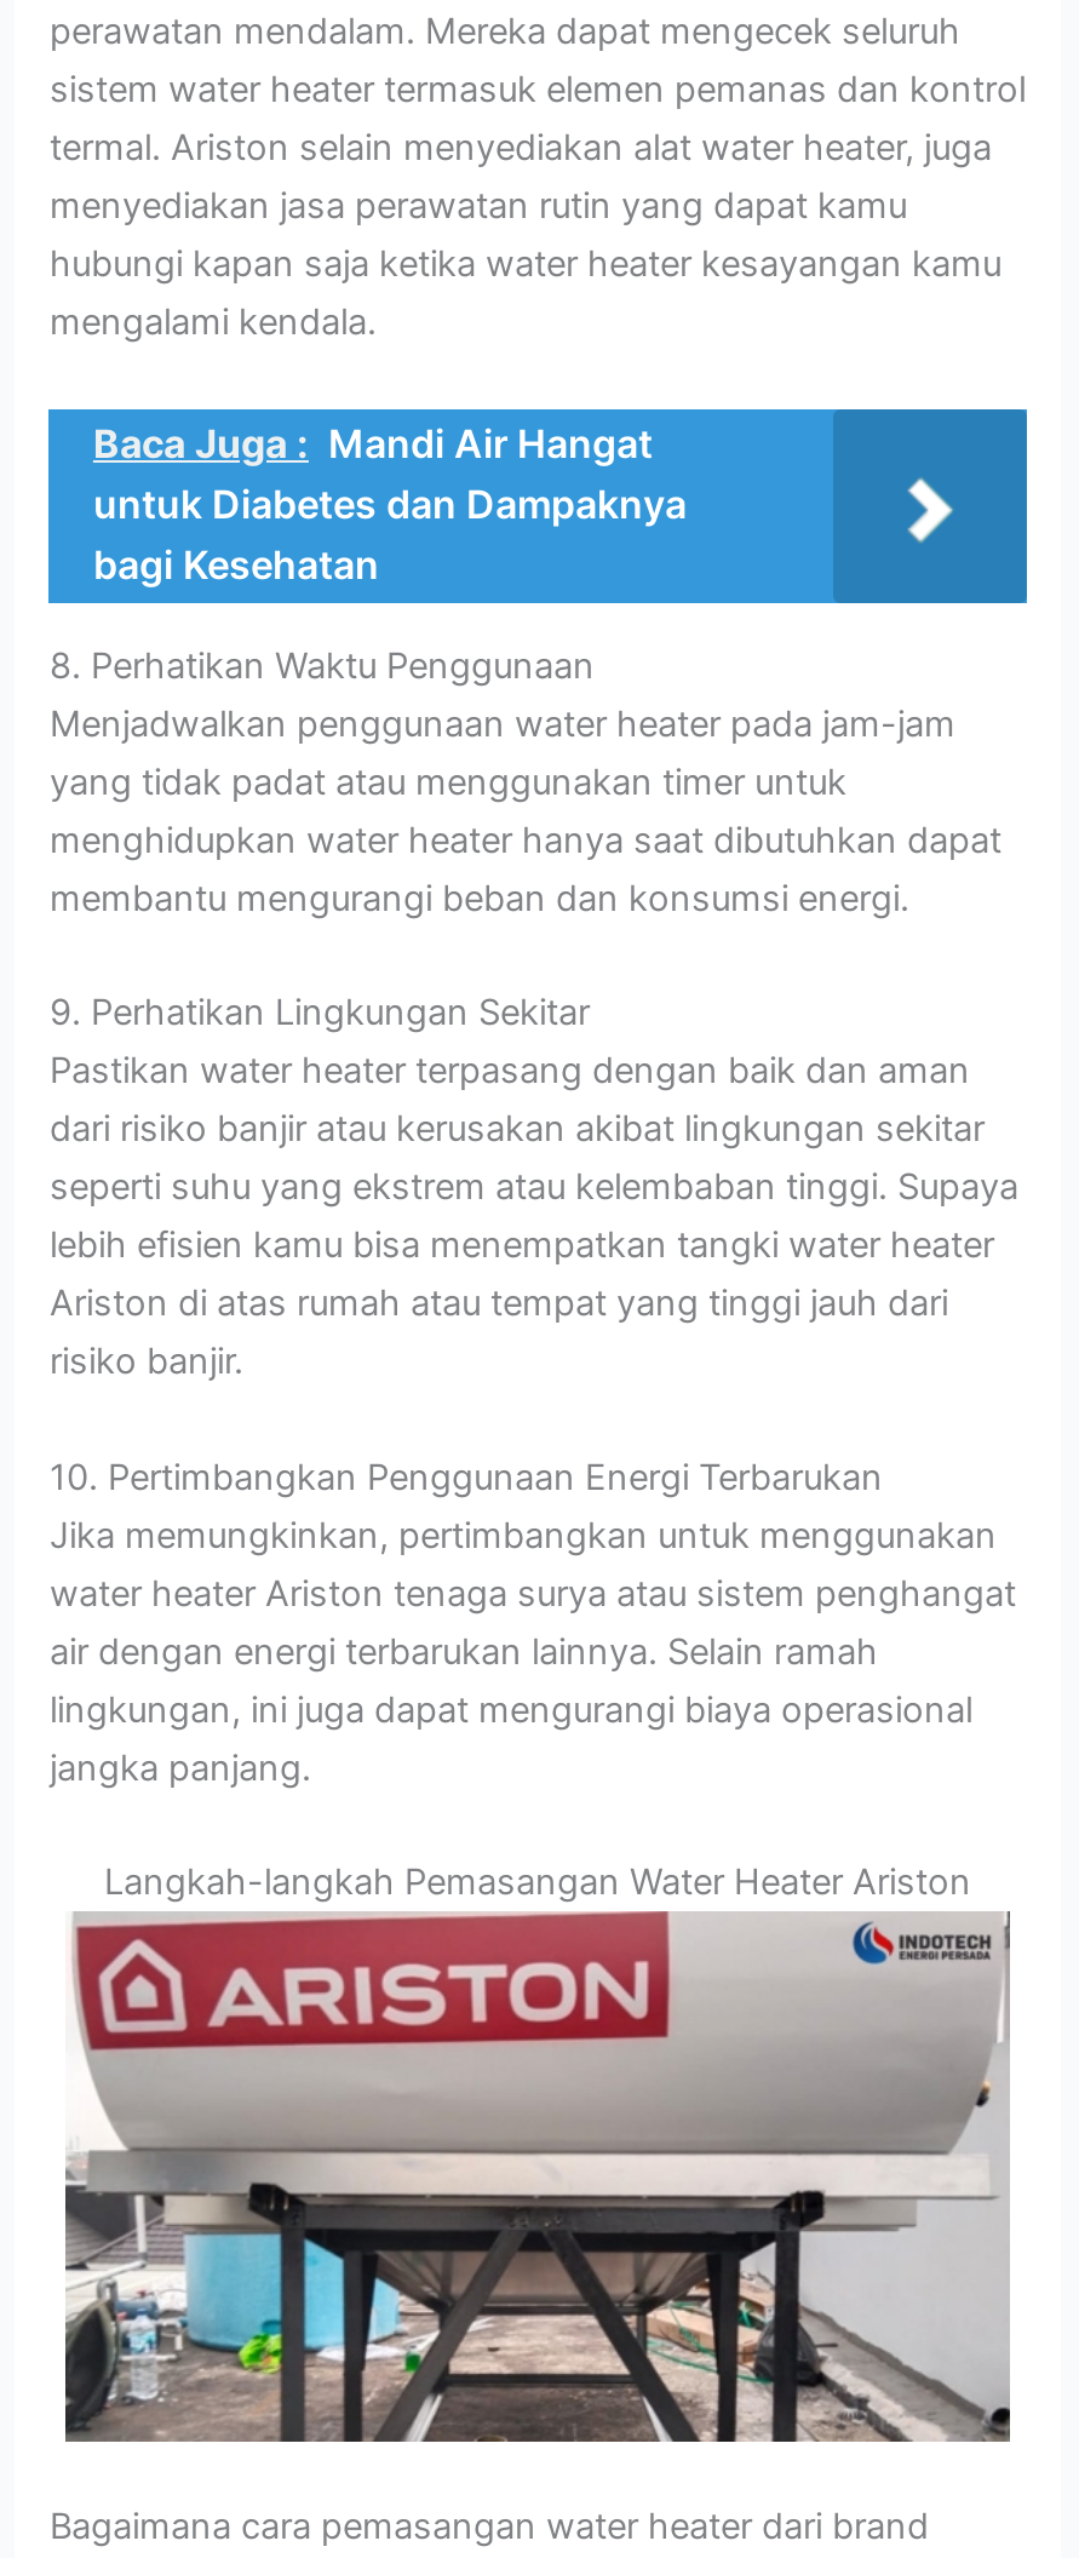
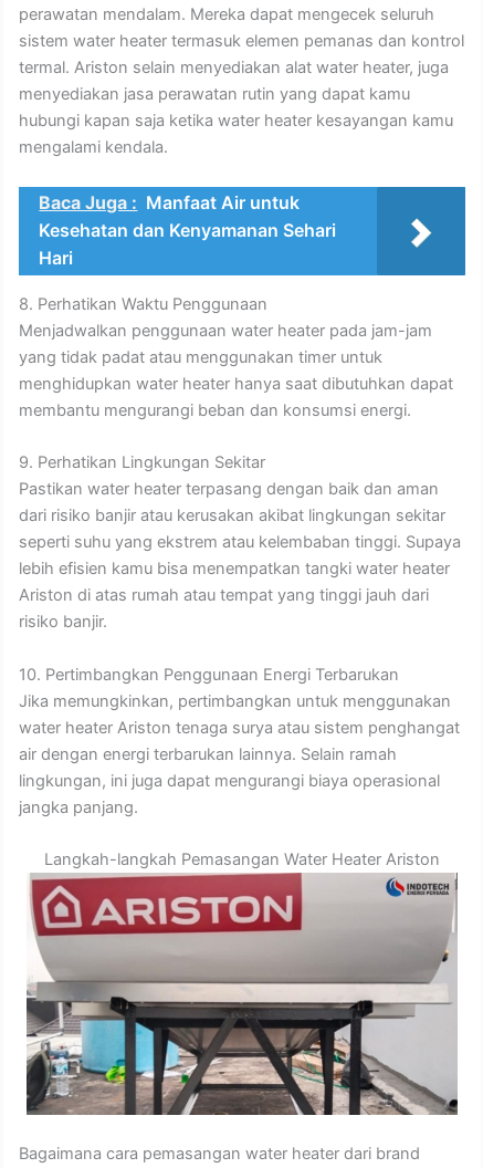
- Baca Juga : Mandi Air Hangat
- untuk Diabetes dan Dampaknya
- bagi Kesehatan
+ Baca Juga : Manfaat Air untuk
+ Kesehatan dan Kenyamanan Sehari
+ Hari
